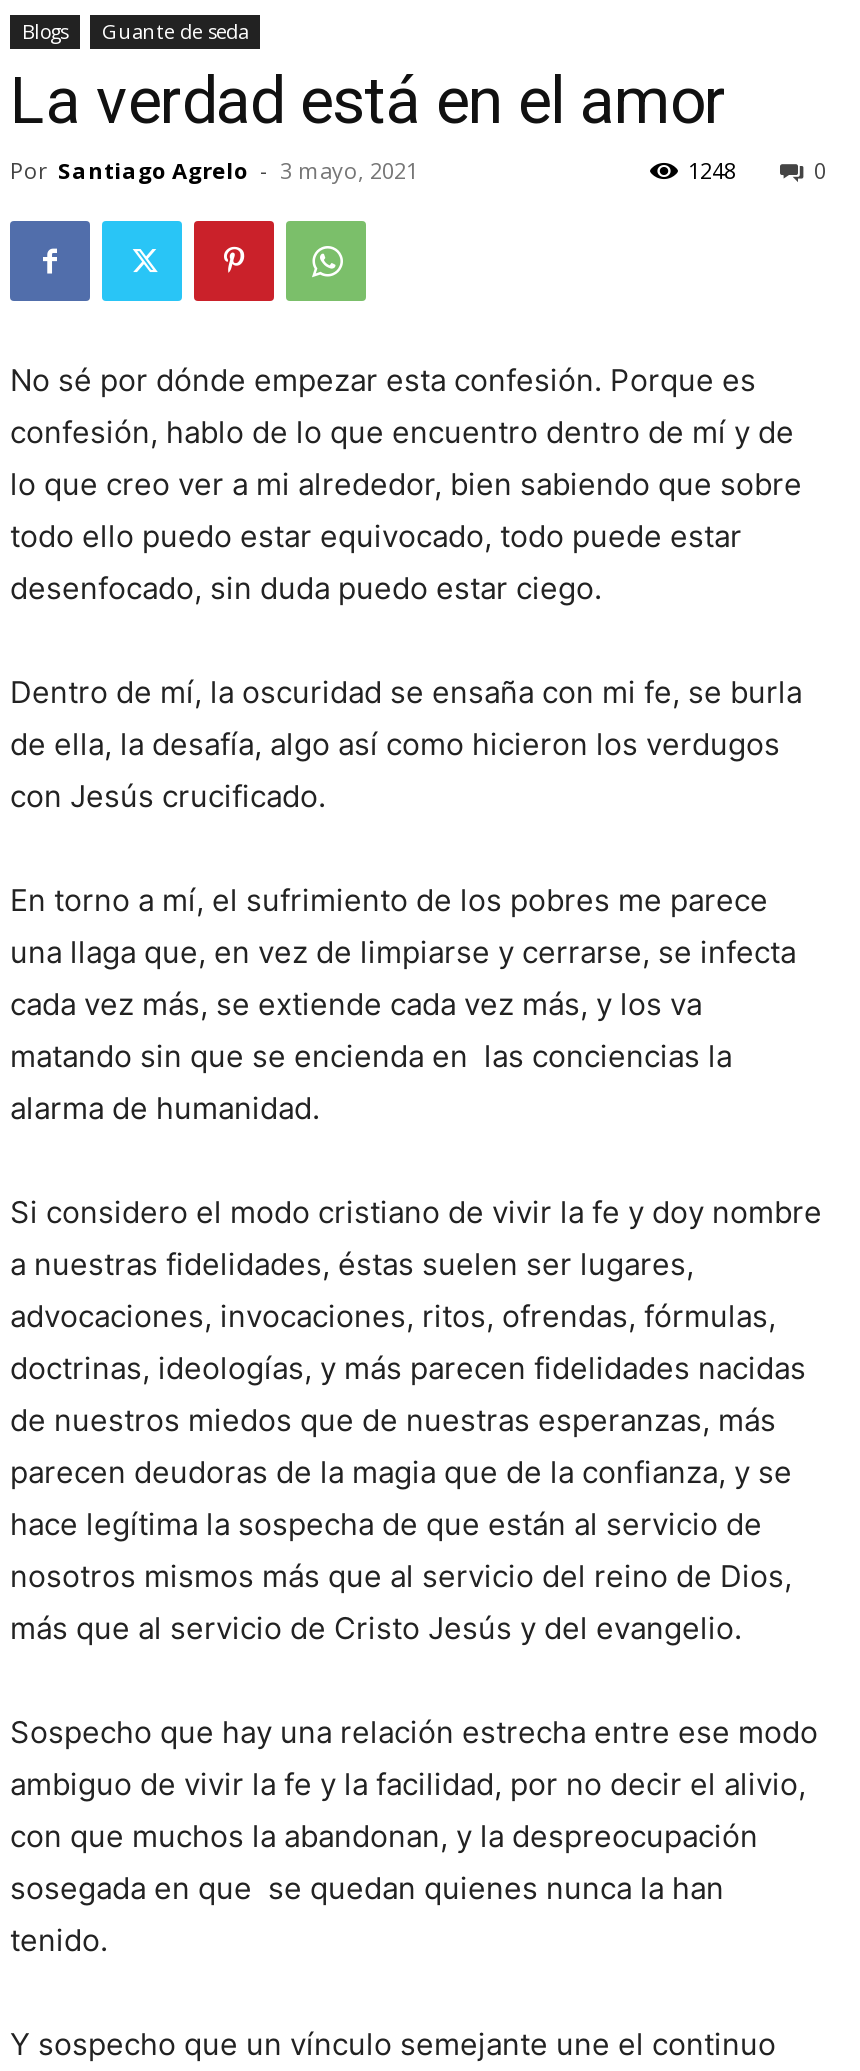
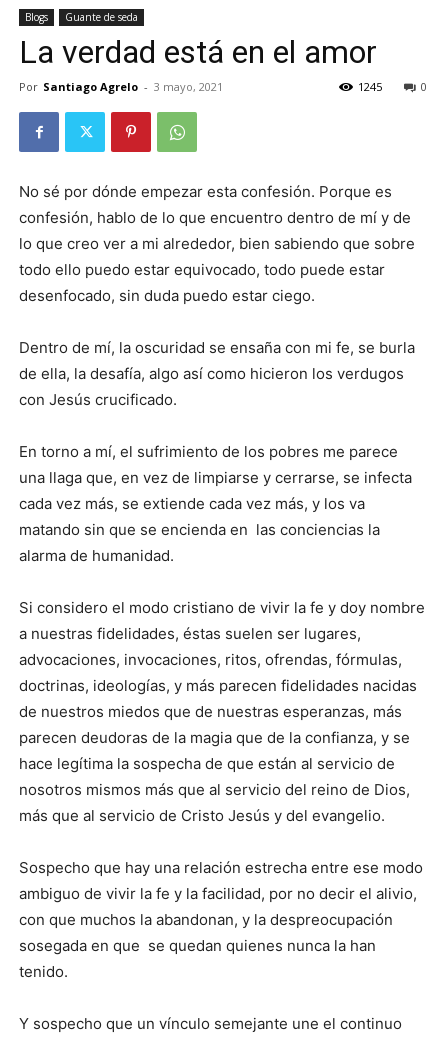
- 1248
+ 1245
